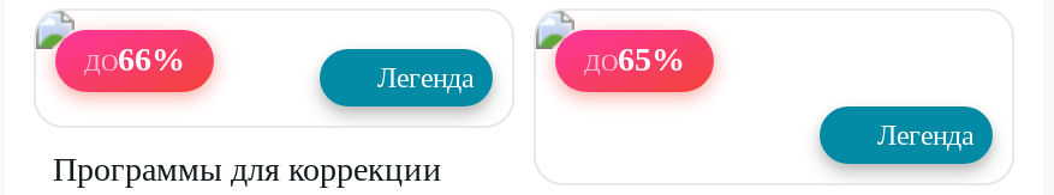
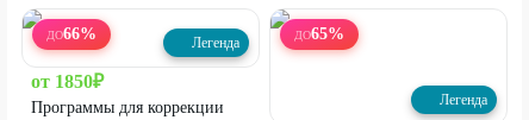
+ от 1850₽
